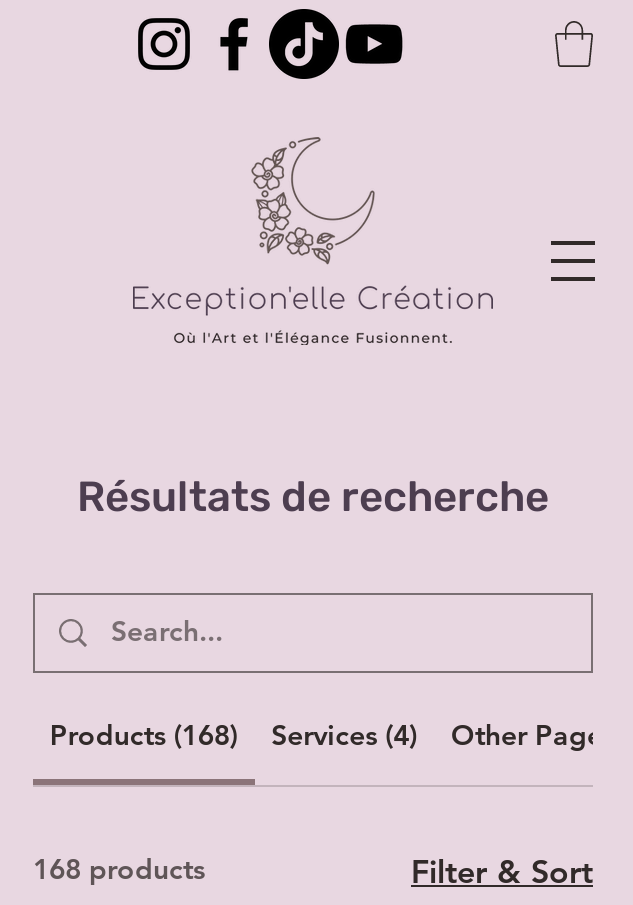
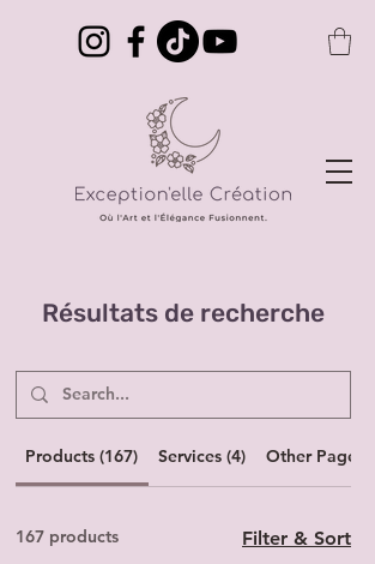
- Products (168)
+ Products (167)

- 168 products
+ 167 products
